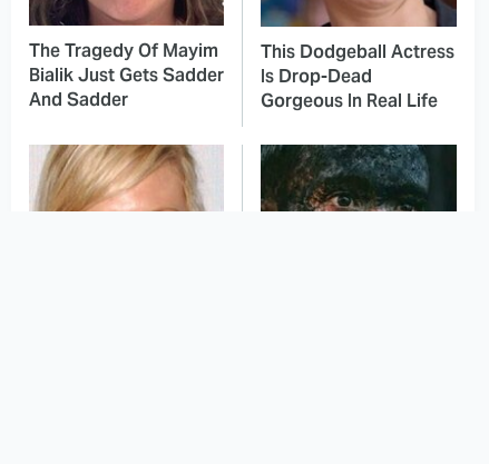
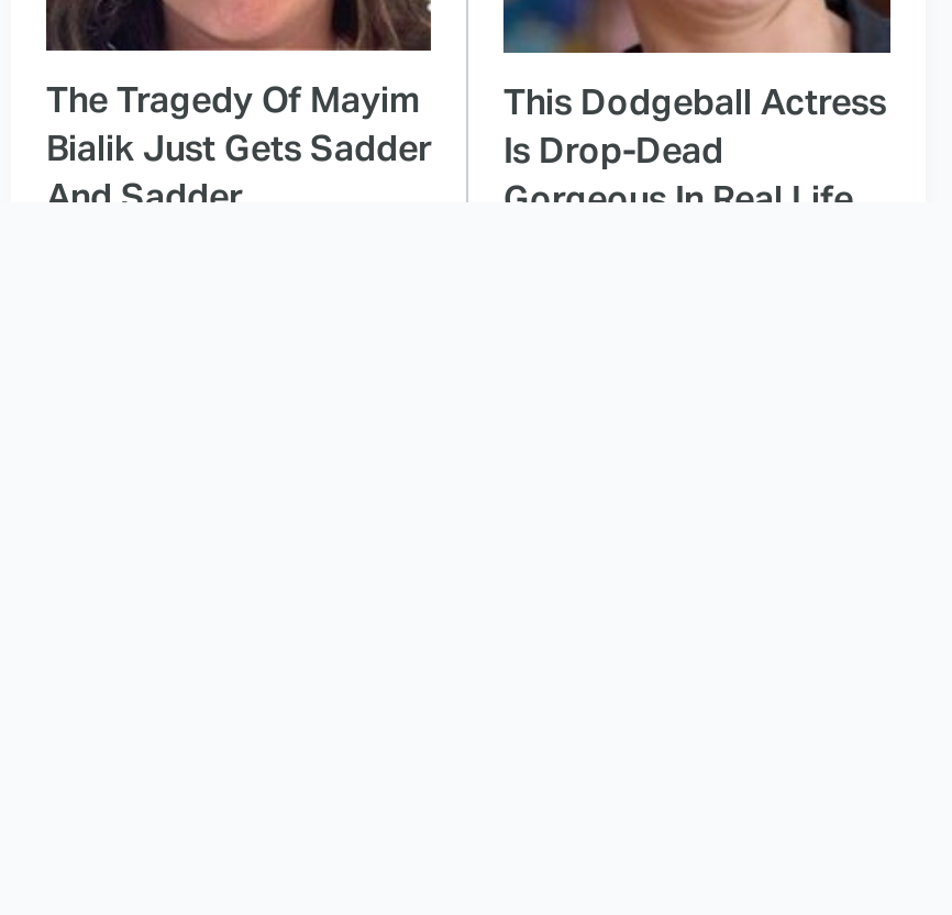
- [image]

- [image]
